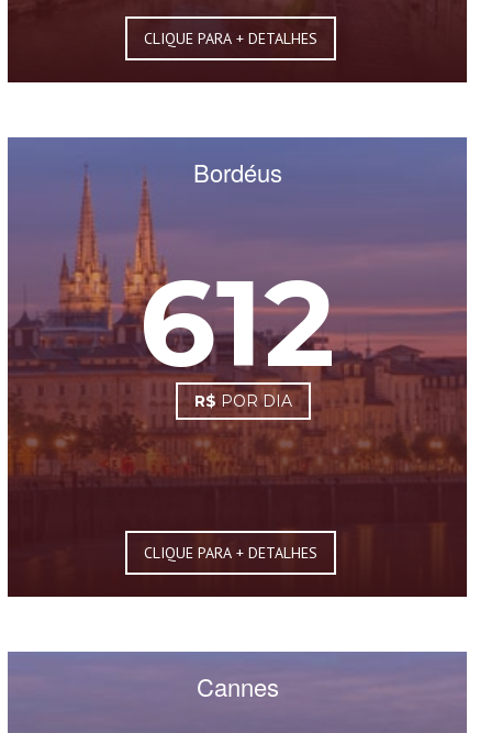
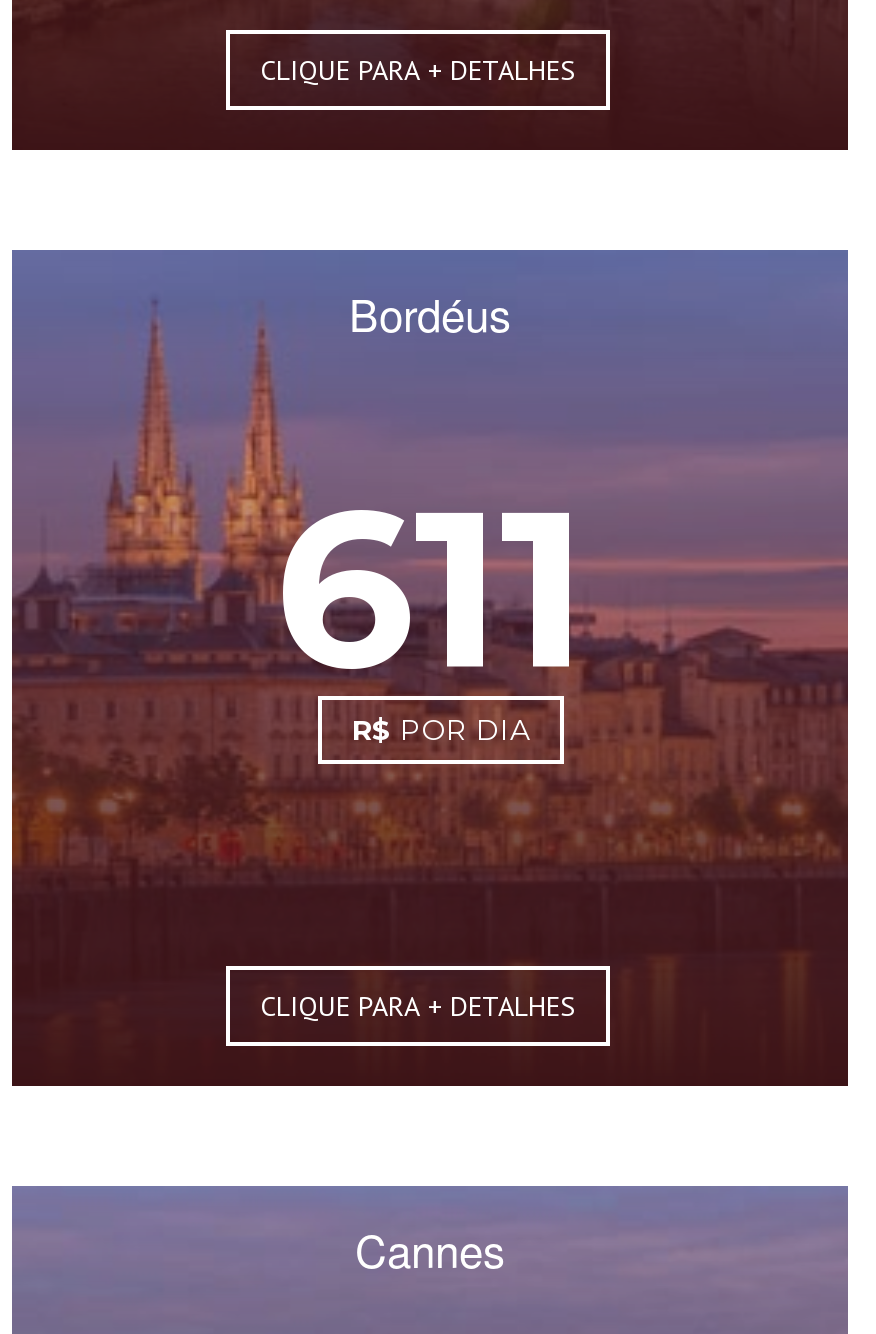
- 612
+ 611
